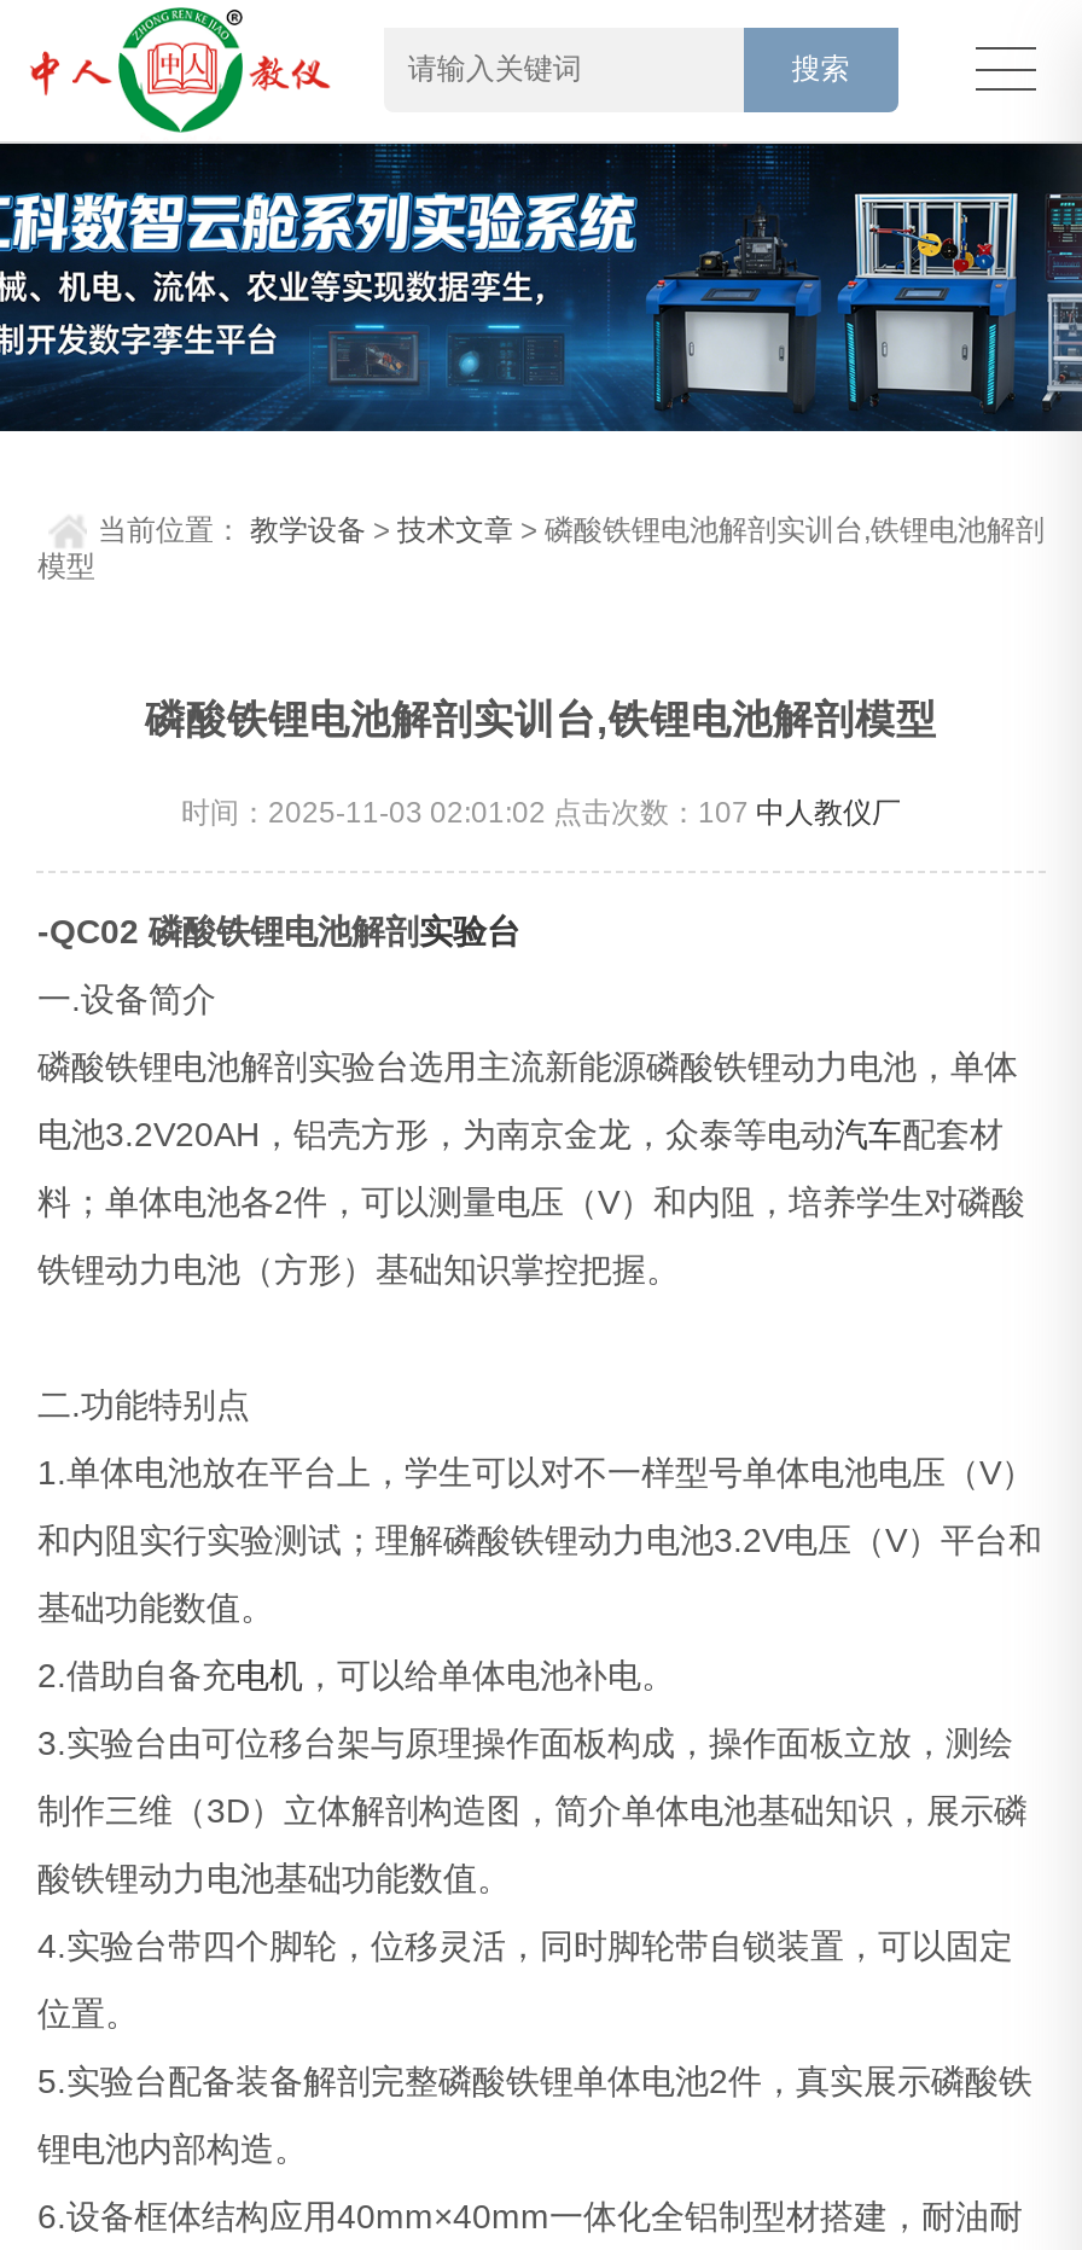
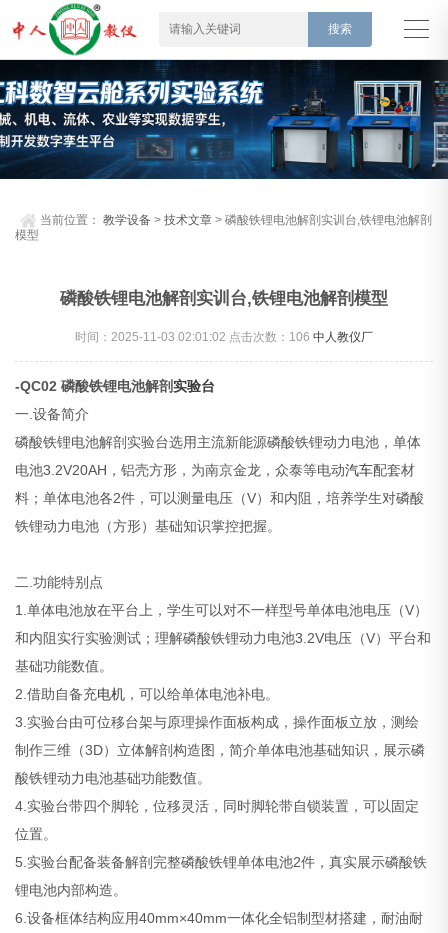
- 时间：2025-11-03 02:01:02 点击次数：107中人教仪厂
+ 时间：2025-11-03 02:01:02 点击次数：106中人教仪厂
